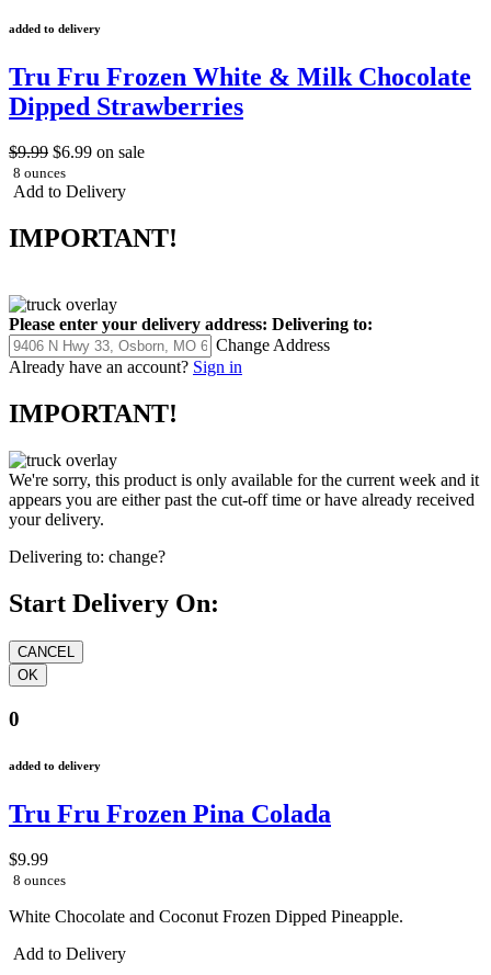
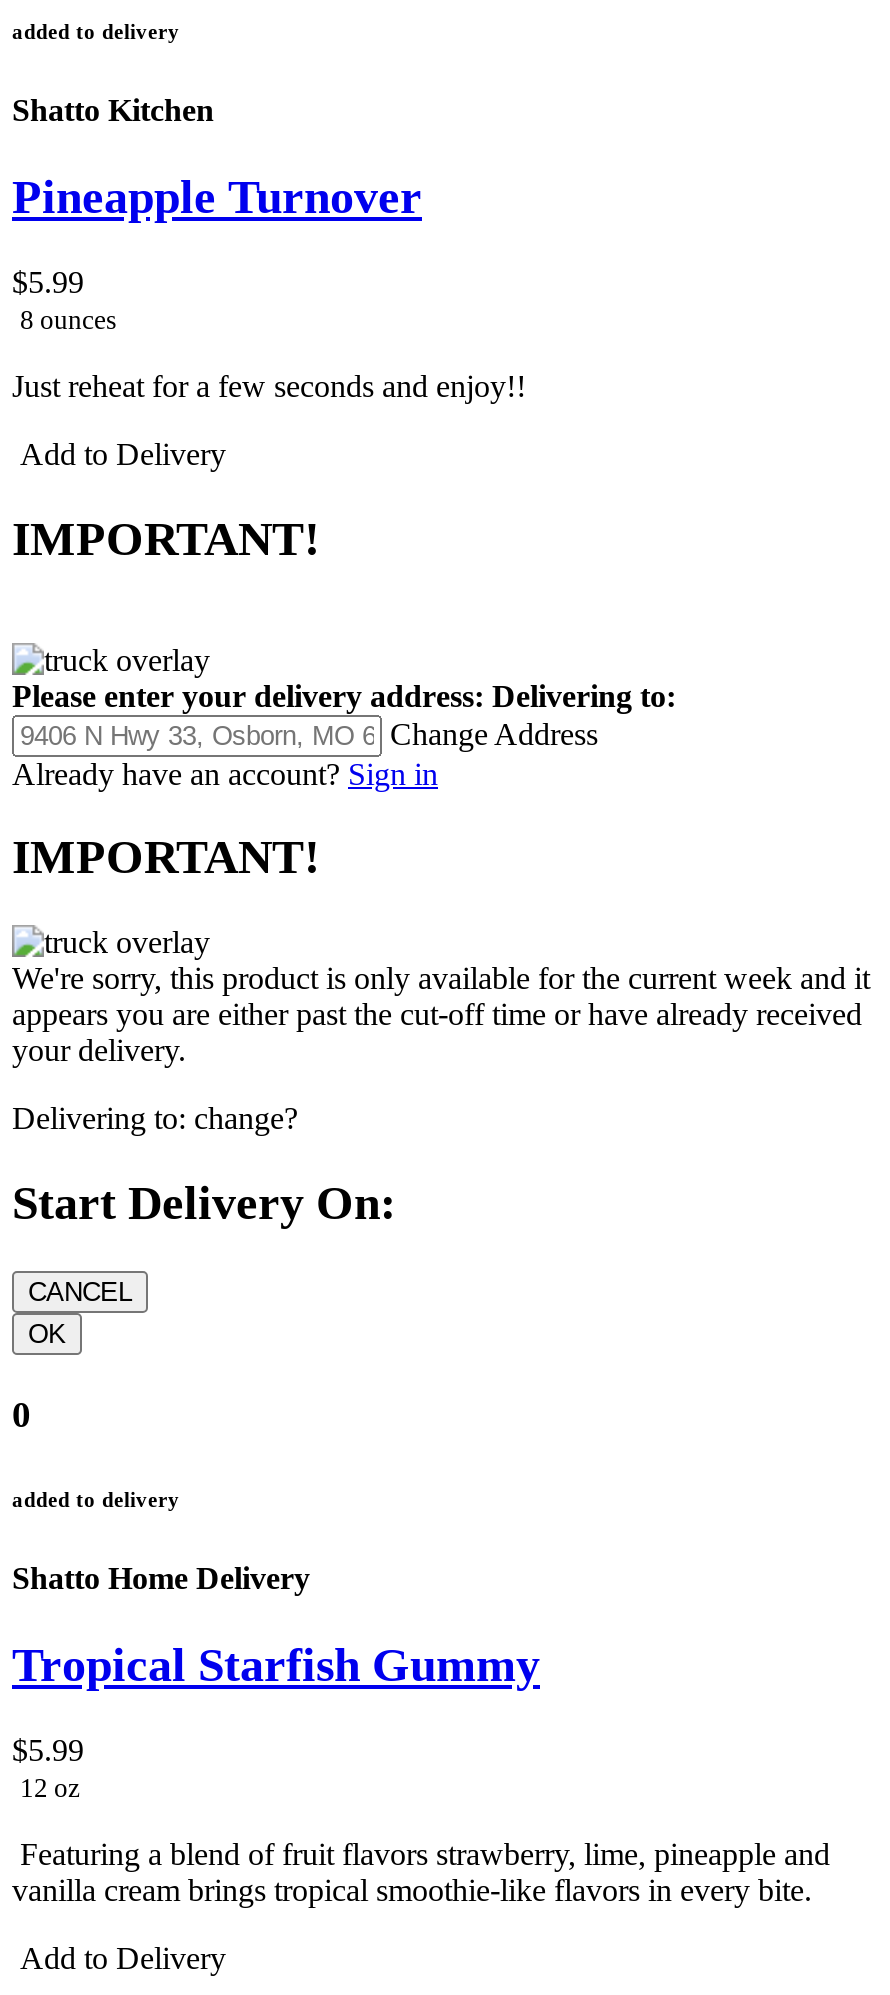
- Tru Fru Frozen White & Milk Chocolate
- Dipped Strawberries
- $9.99 $6.99 on sale
+ Shatto Kitchen
+ Pineapple Turnover
+ $5.99

+ Just reheat for a few seconds and enjoy!!

- Tru Fru Frozen Pina Colada
- $9.99
- 8 ounces
- White Chocolate and Coconut Frozen Dipped Pineapple.
+ Shatto Home Delivery
+ Tropical Starfish Gummy
+ $5.99
+ 12 oz
+ Featuring a blend of fruit flavors strawberry, lime, pineapple and
+ vanilla cream brings tropical smoothie-like flavors in every bite.
